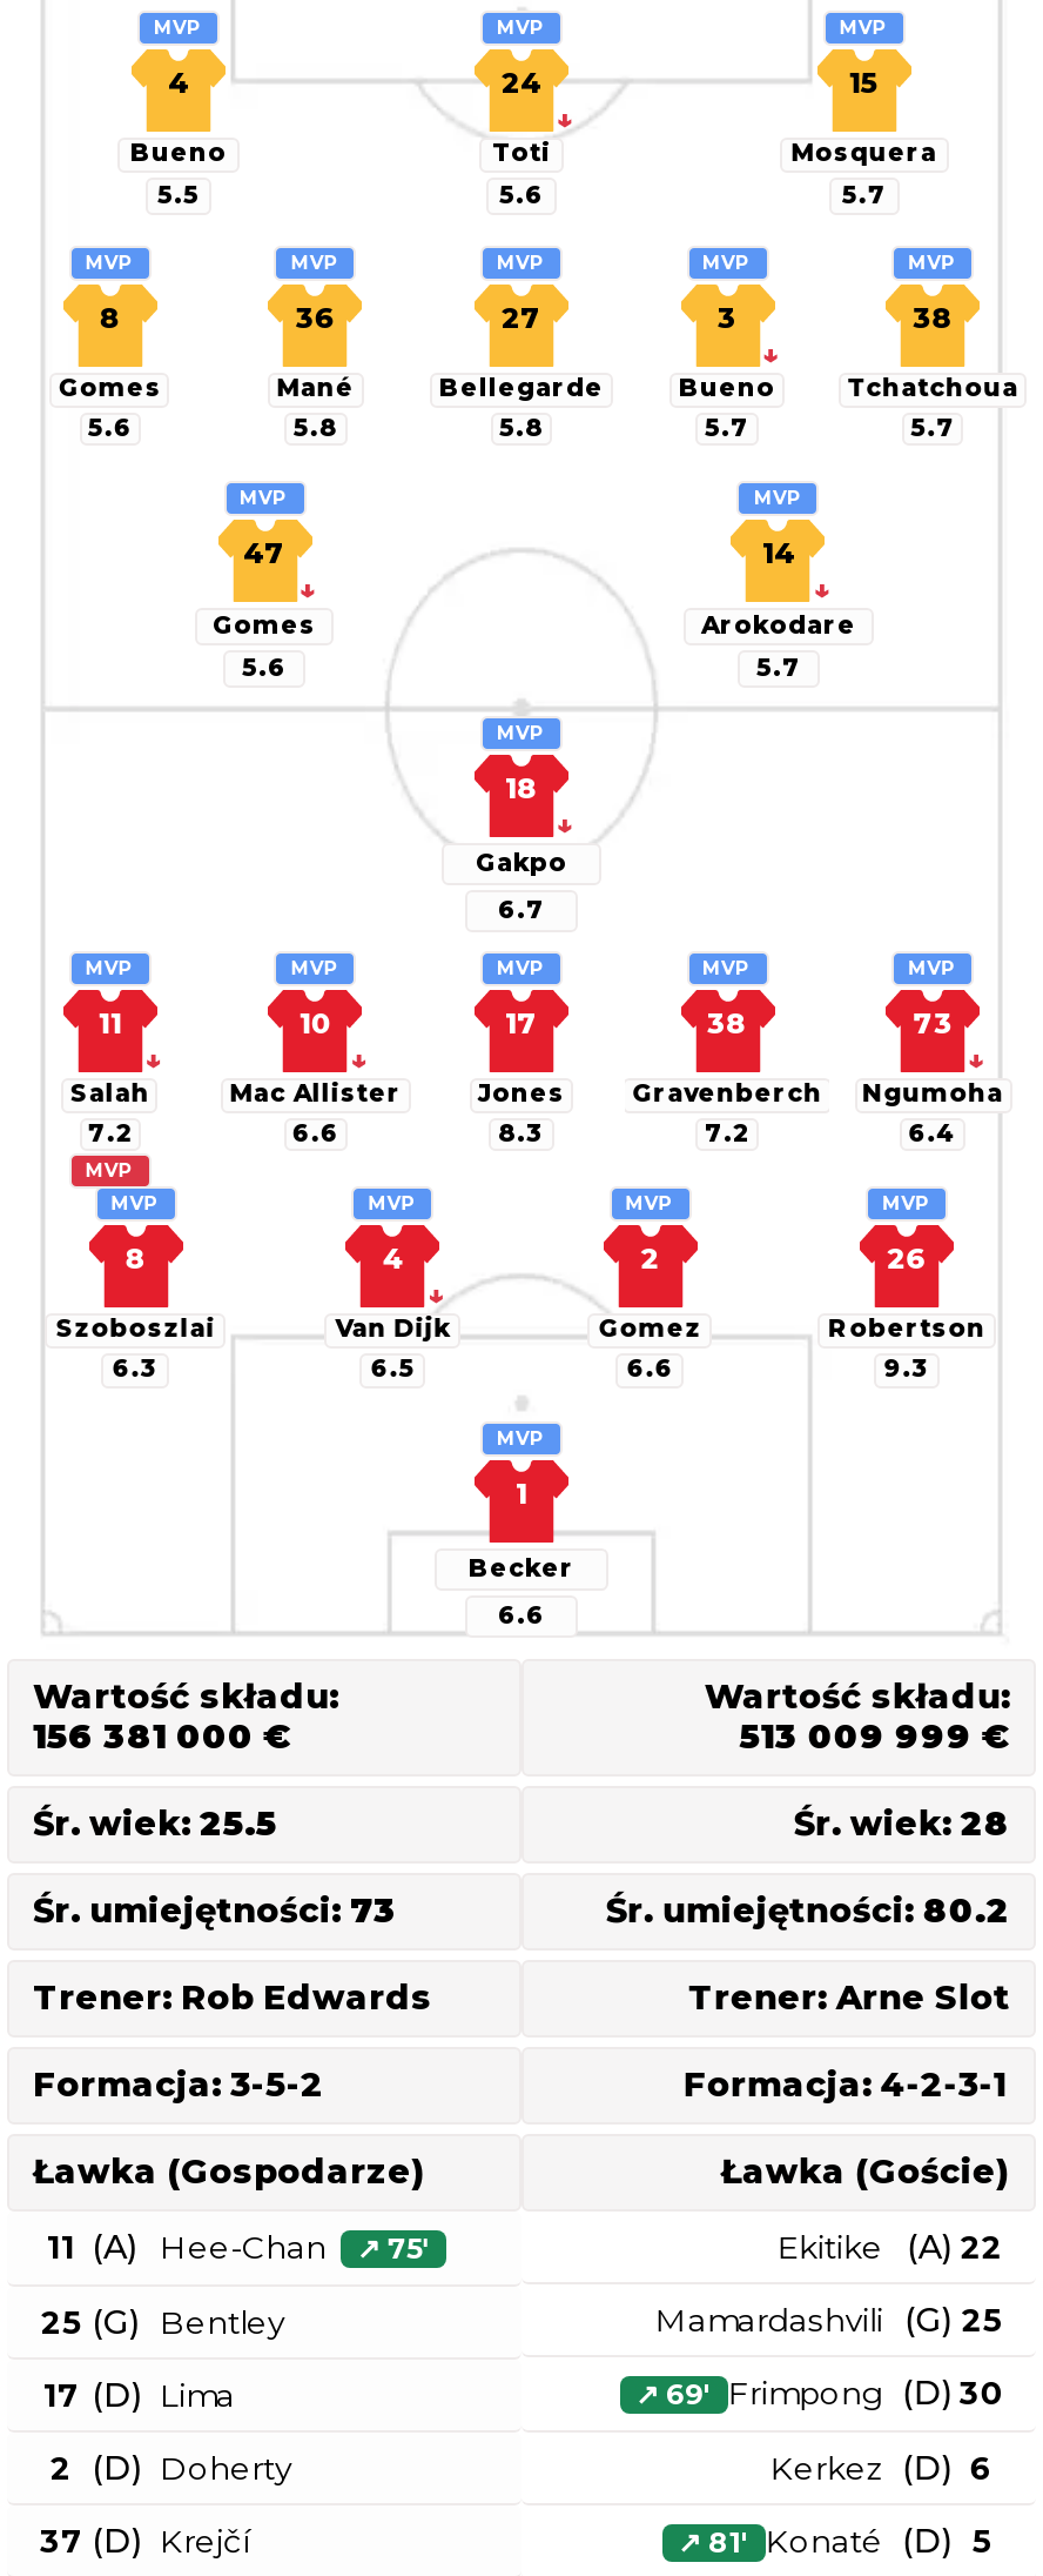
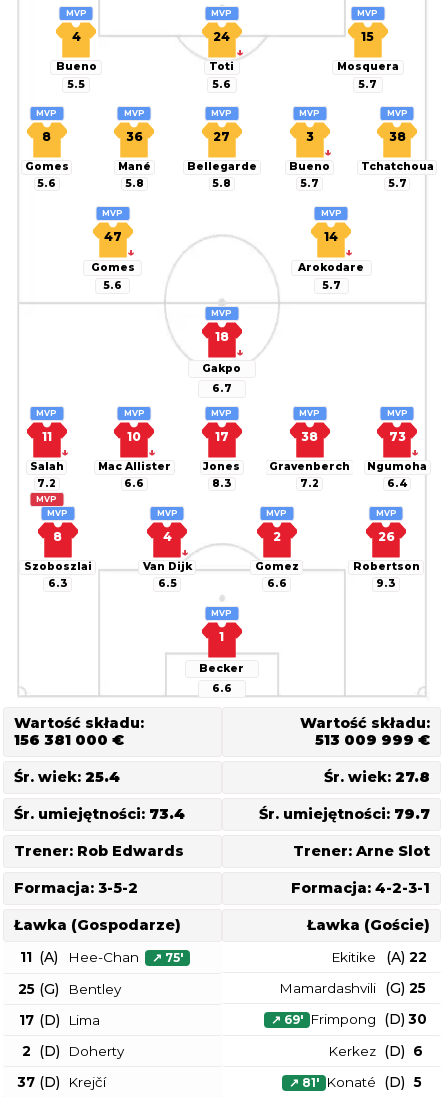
- Śr. wiek: 25.5
+ Śr. wiek: 25.4

- Śr. wiek: 28
+ Śr. wiek: 27.8

- Śr. umiejętności: 73
+ Śr. umiejętności: 73.4

- Śr. umiejętności: 80.2
+ Śr. umiejętności: 79.7
